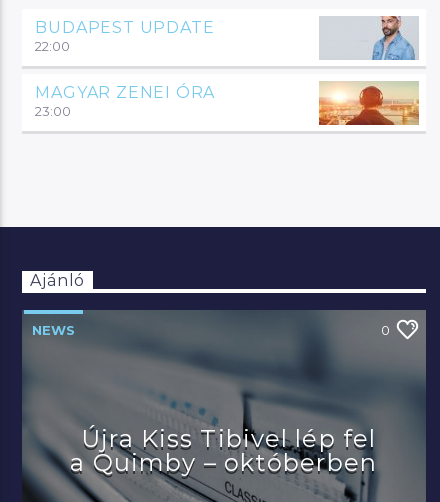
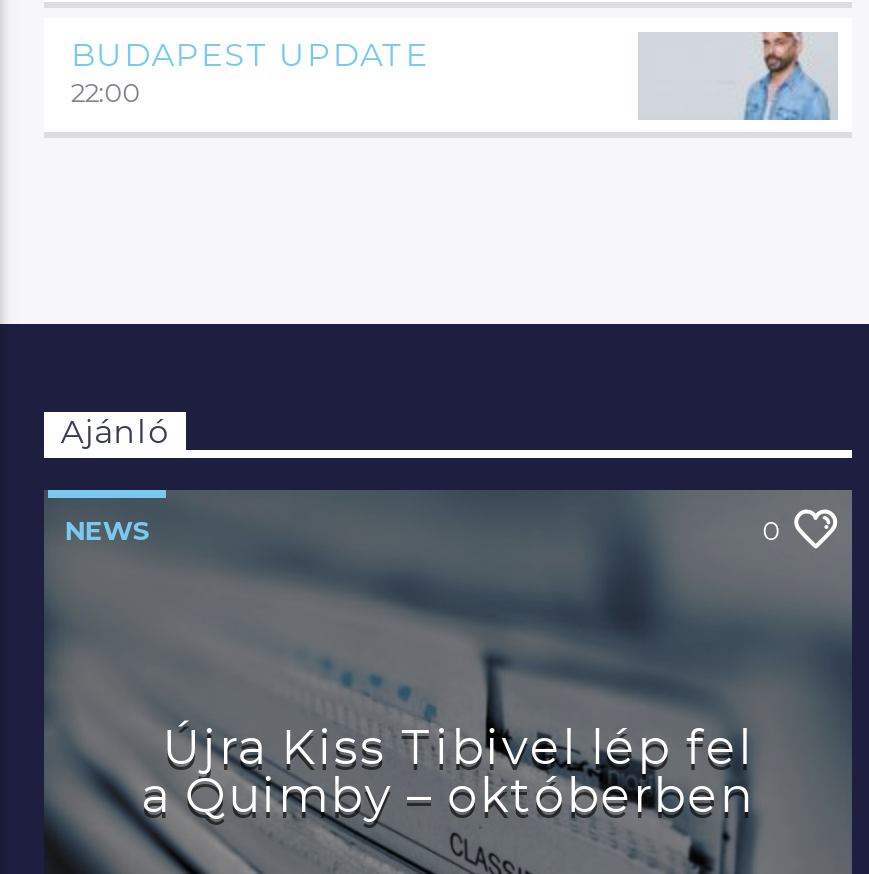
- MAGYAR ZENEI ÓRA
- 23:00

- [image]
